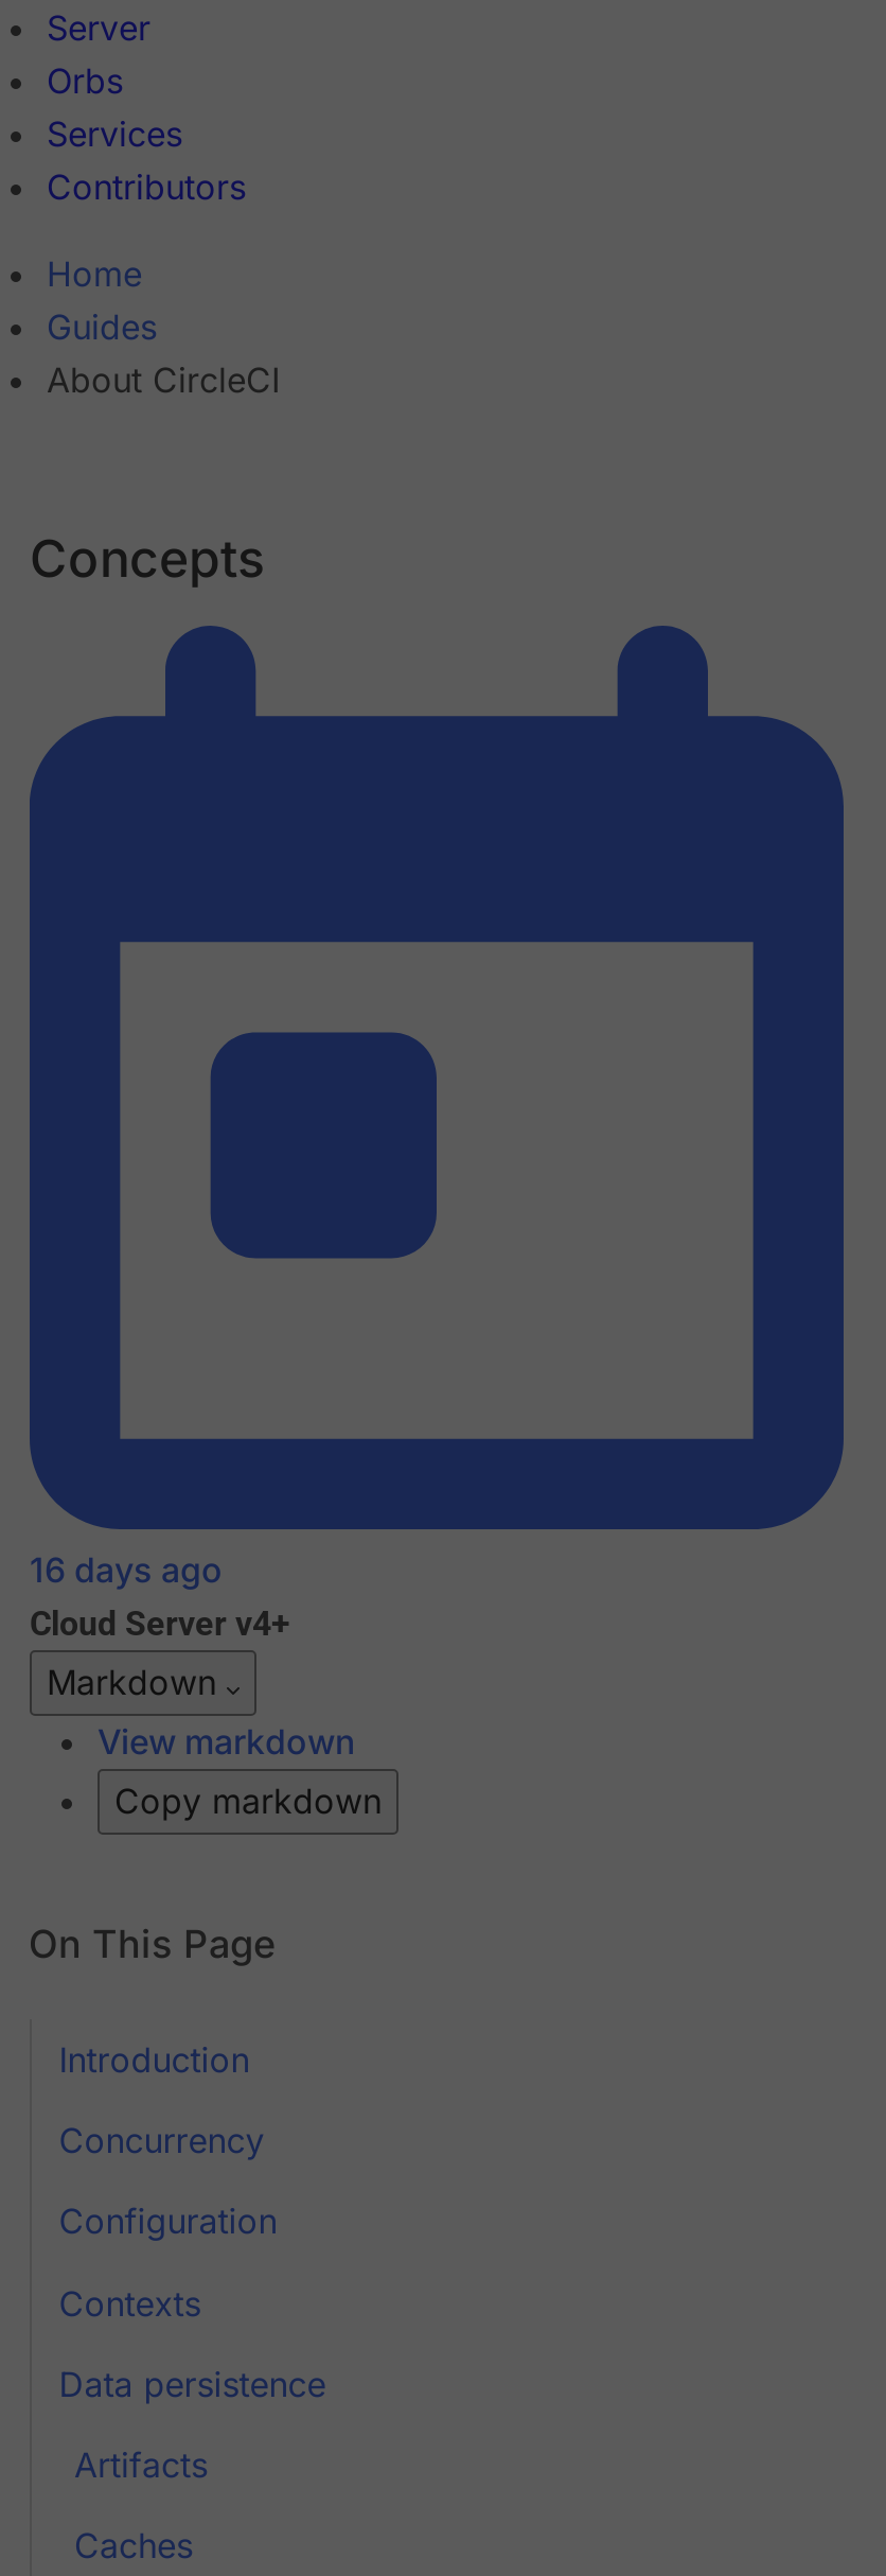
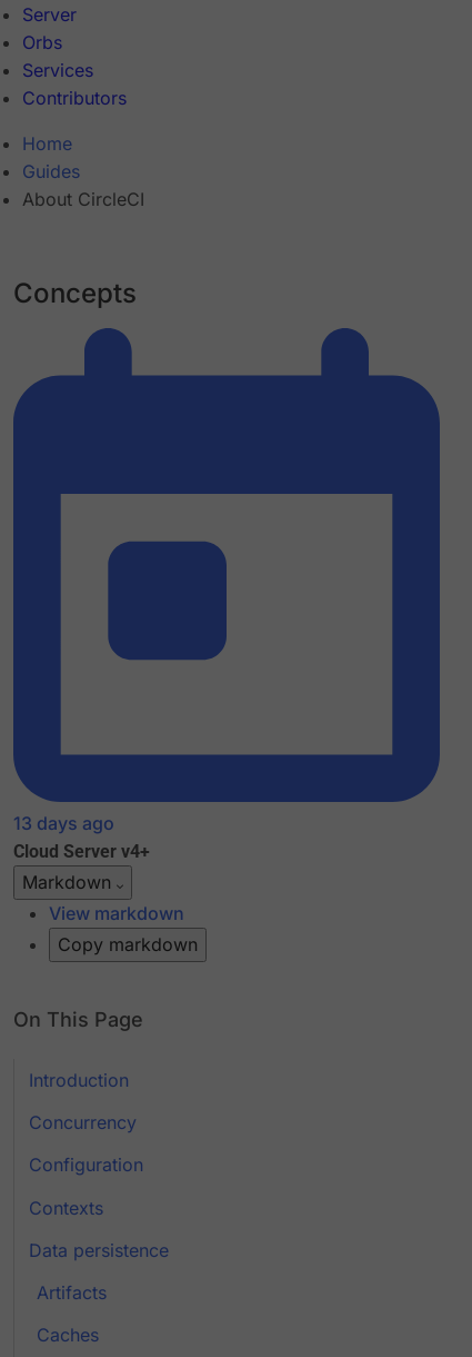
- 16 days ago
+ 13 days ago
